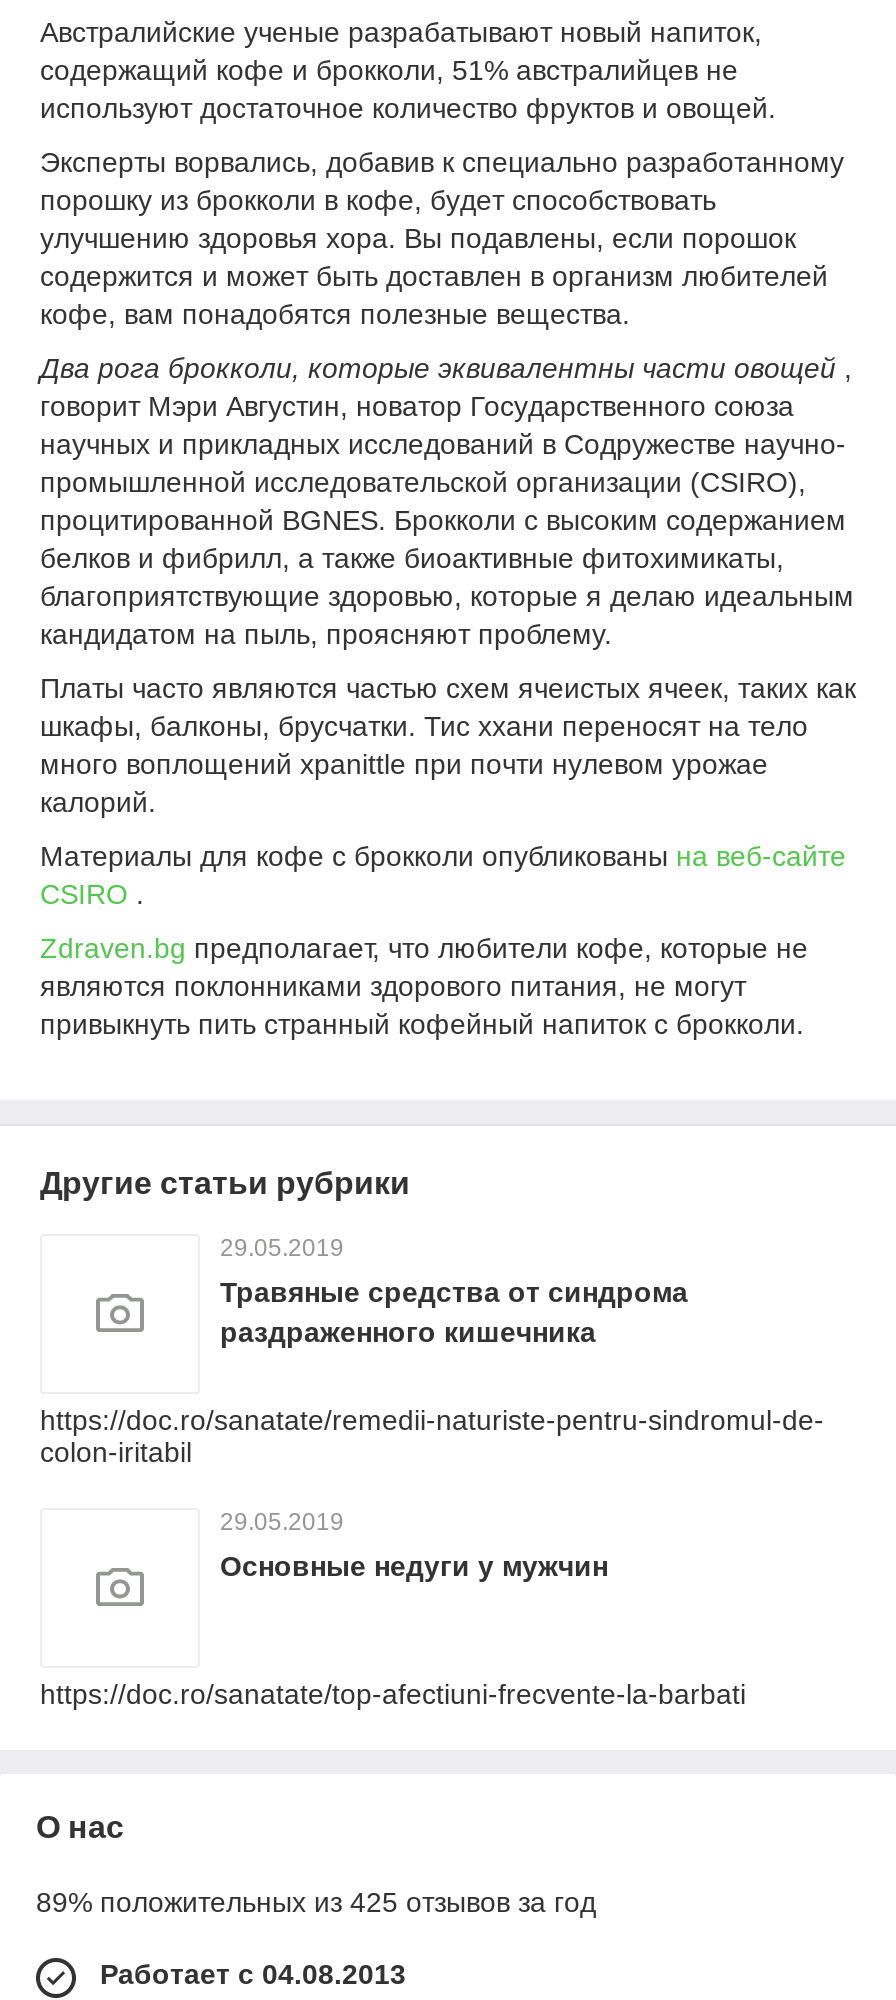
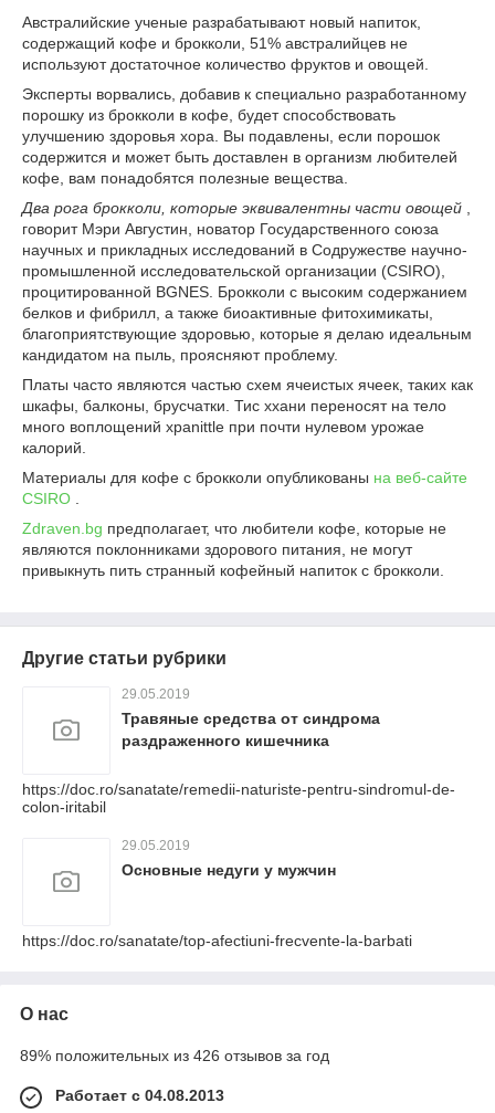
- 89% положительных из 425 отзывов за год
+ 89% положительных из 426 отзывов за год
